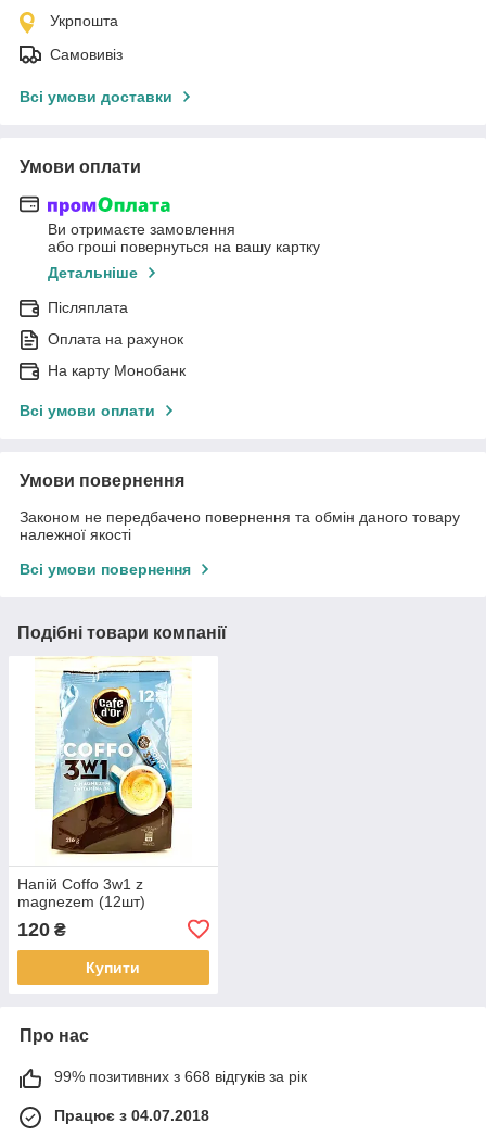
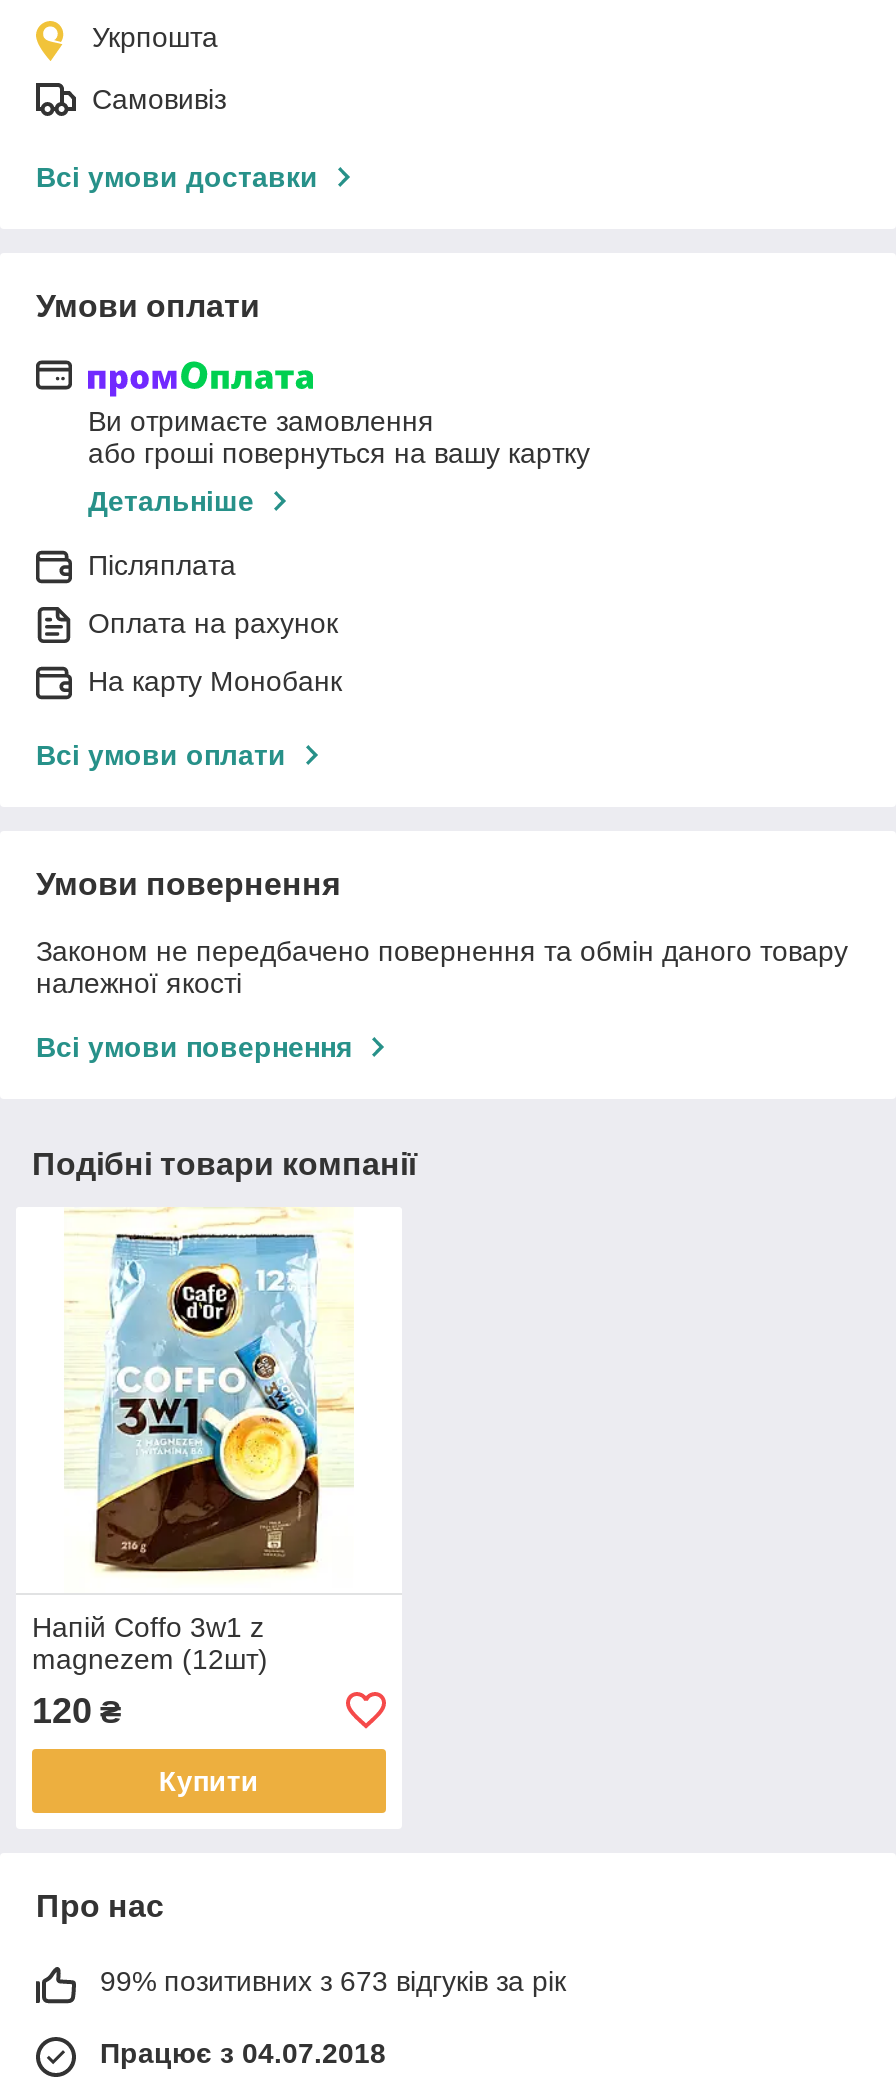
- 99% позитивних з 668 відгуків за рік
+ 99% позитивних з 673 відгуків за рік
